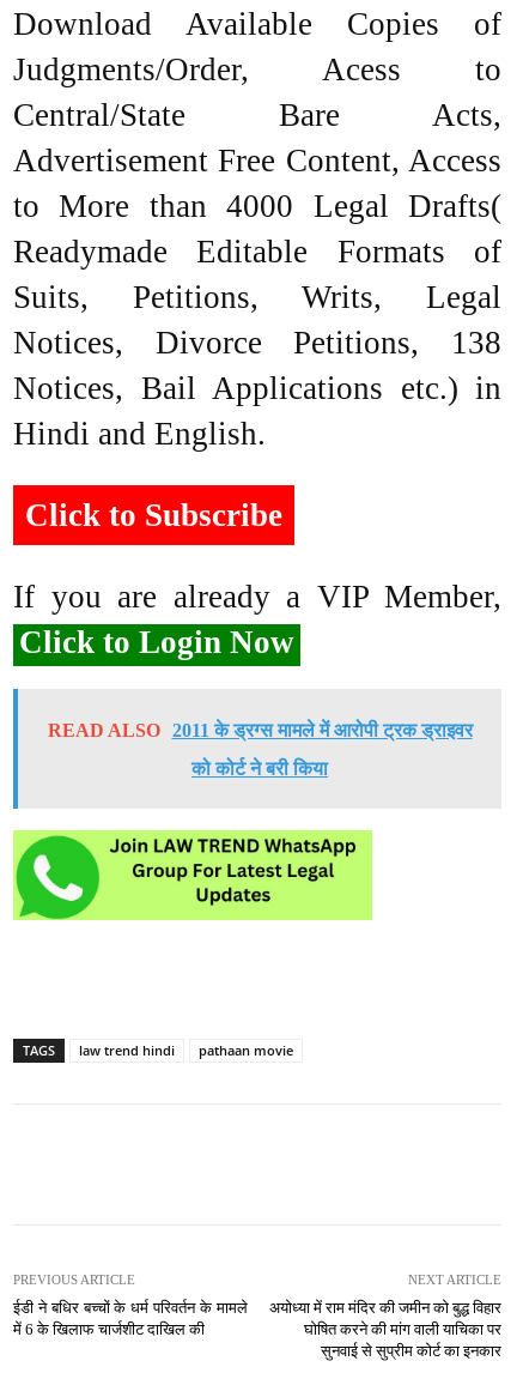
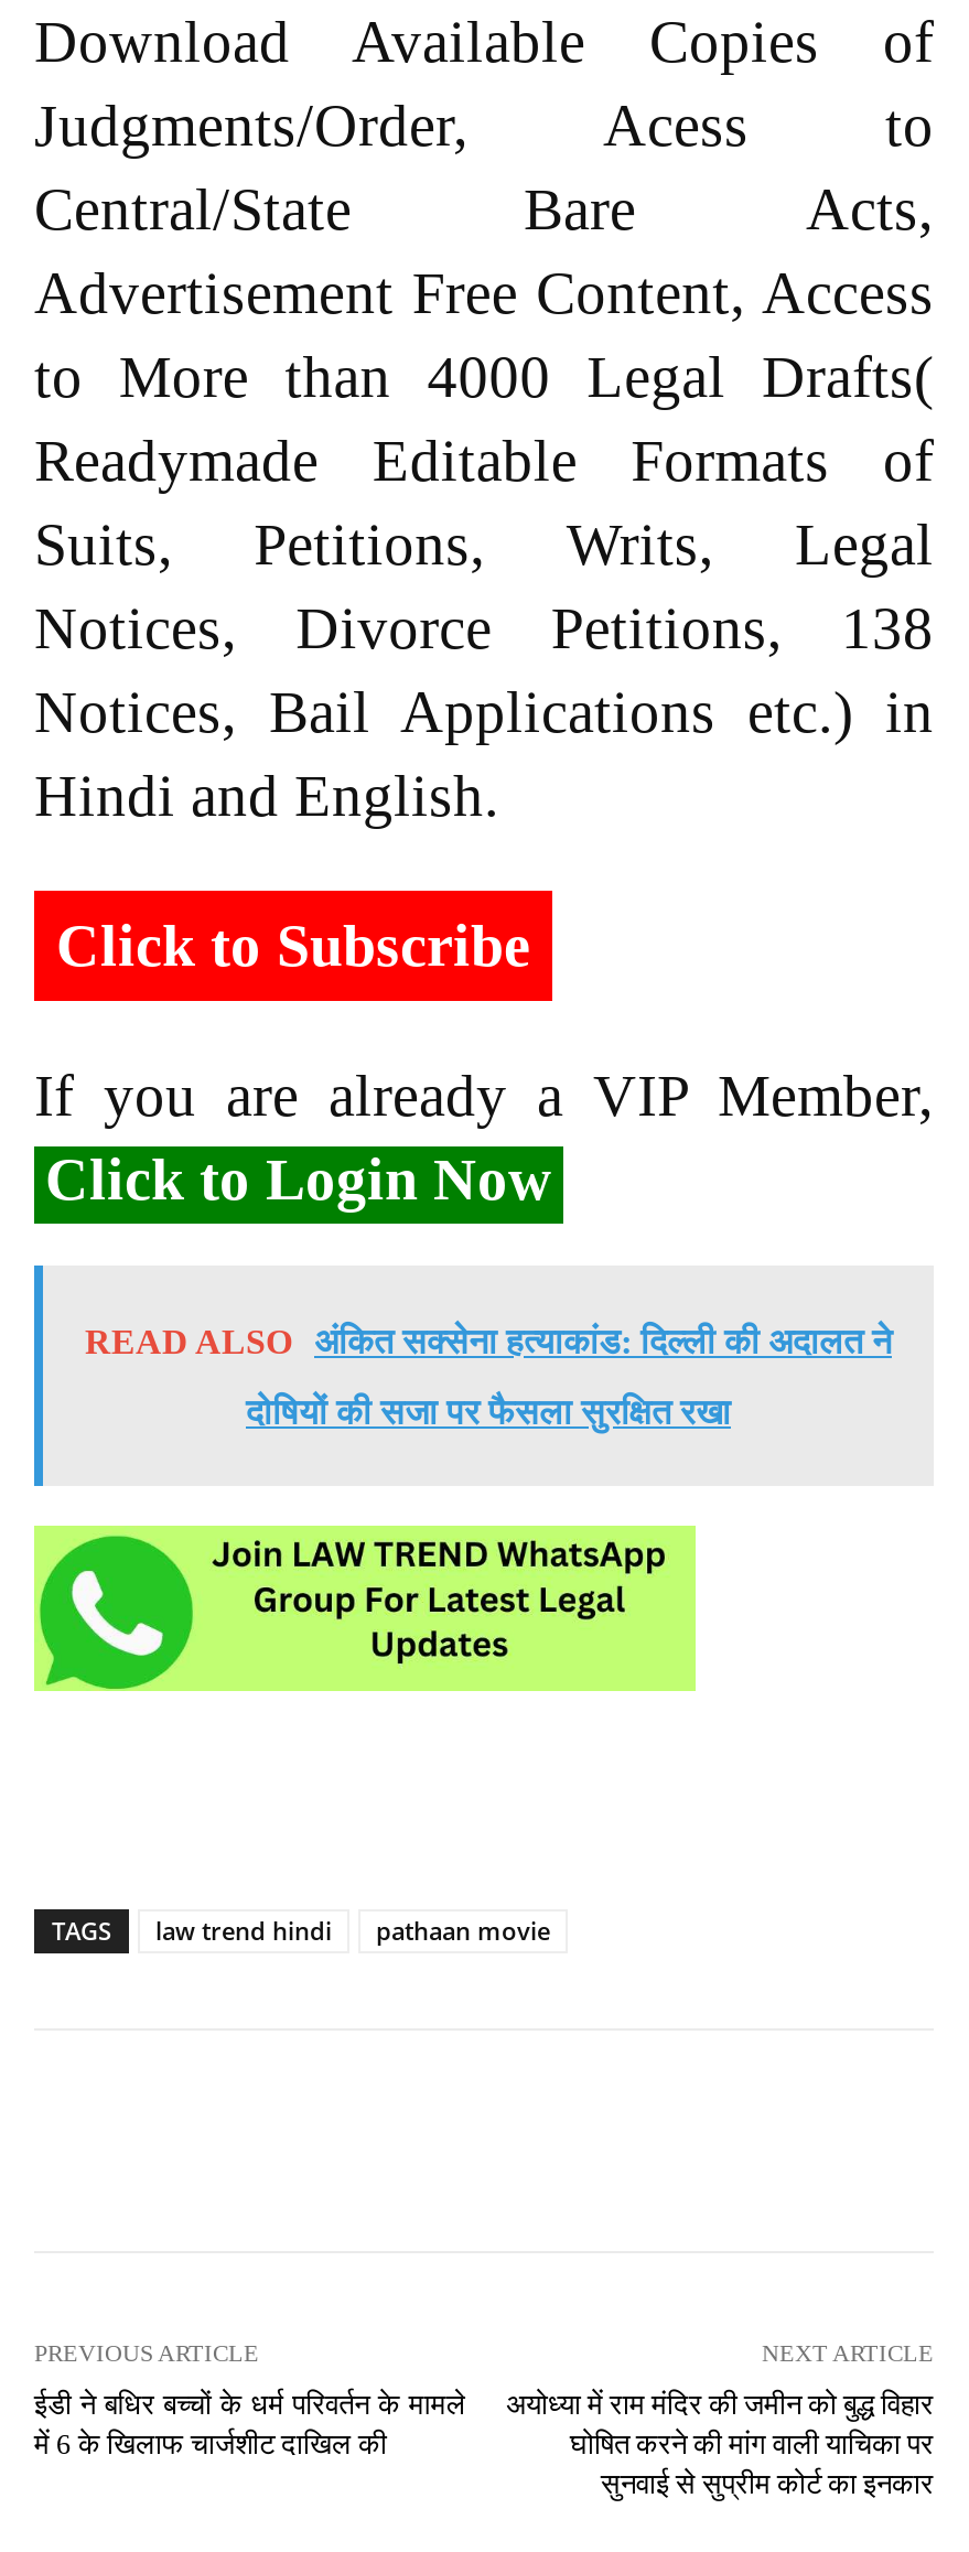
- READ ALSO 2011 के ड्रग्स मामले में आरोपी ट्रक ड्राइवर
+ READ ALSO अंकित सक्सेना हत्याकांड: दिल्ली की अदालत ने

- को कोर्ट ने बरी किया
+ दोषियों की सजा पर फैसला सुरक्षित रखा
